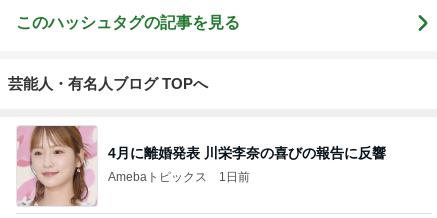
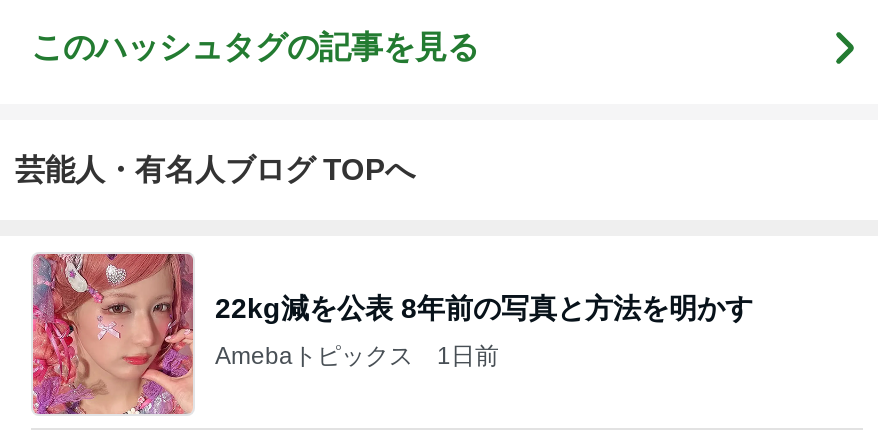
- [image]
- 4月に離婚発表 川栄李奈の喜びの報告に反響
+ [image]
+ 22kg減を公表 8年前の写真と方法を明かす
